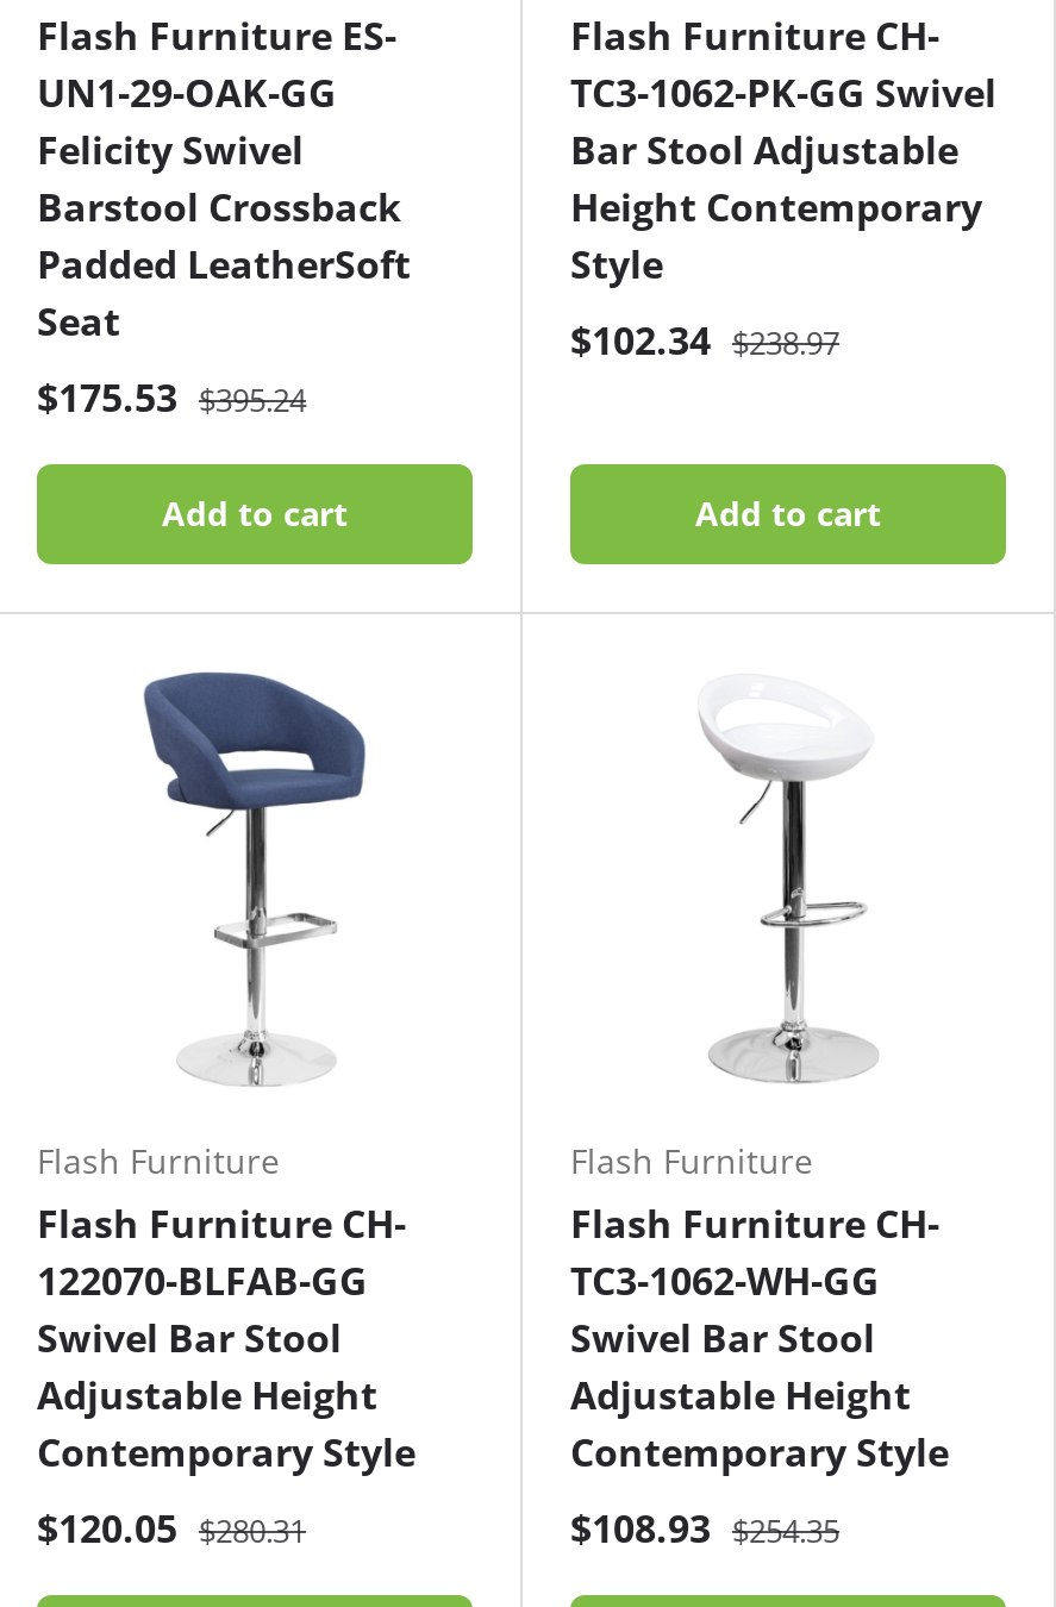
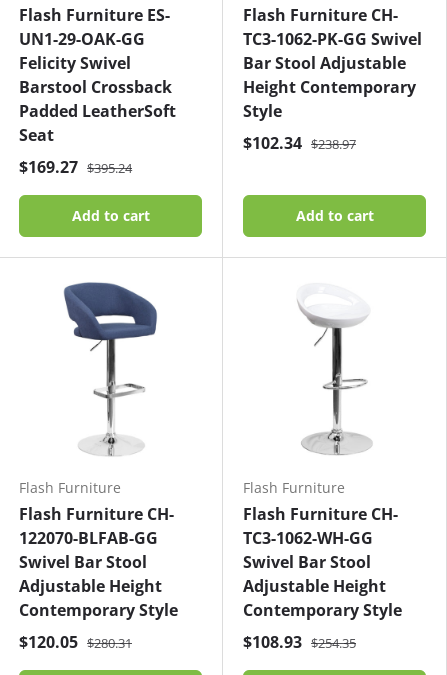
- $175.53 $395.24
+ $169.27 $395.24
